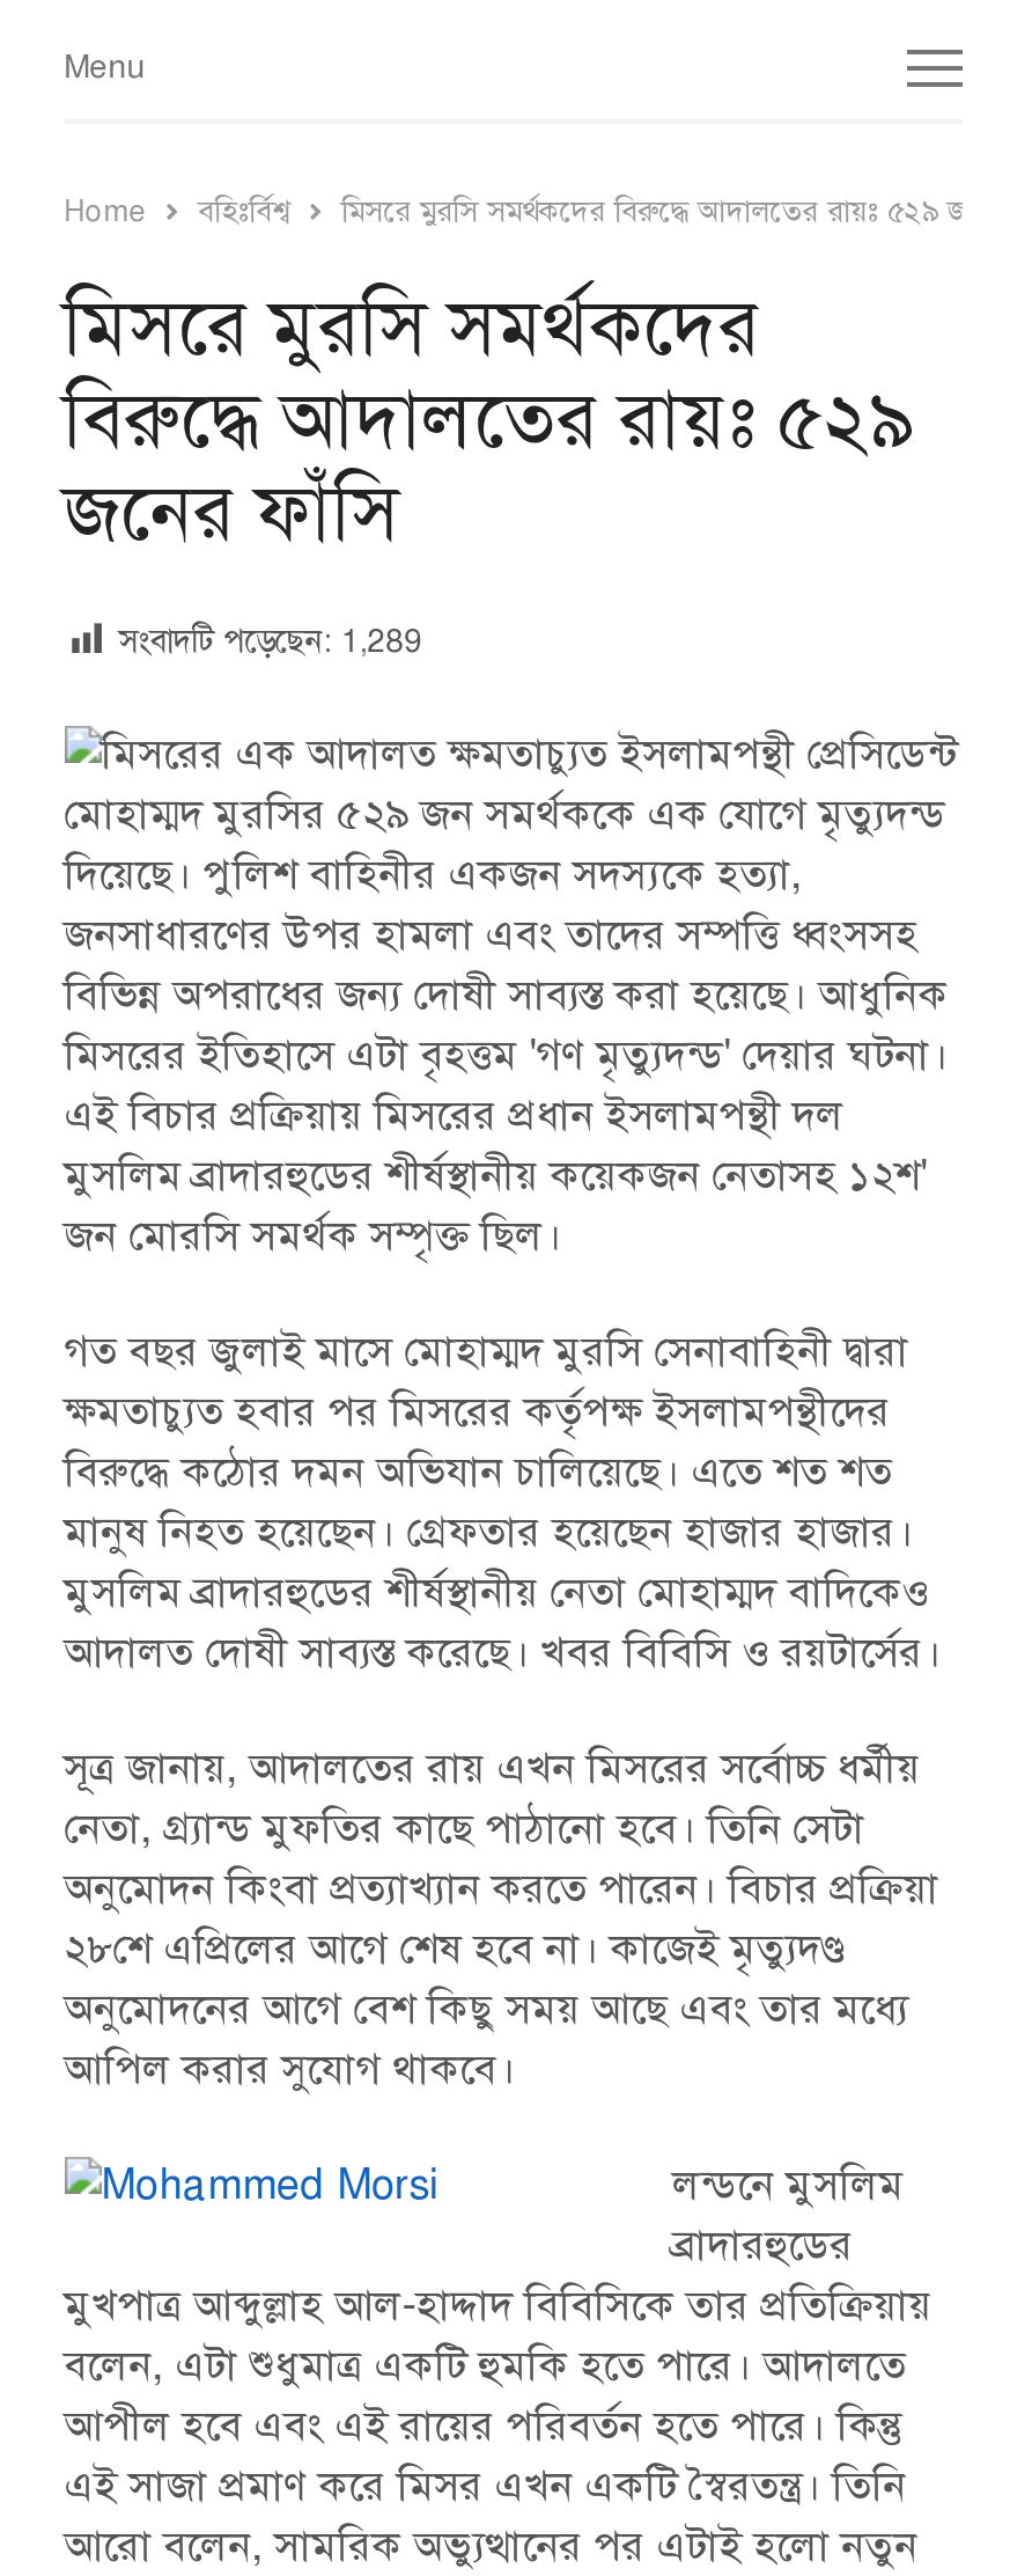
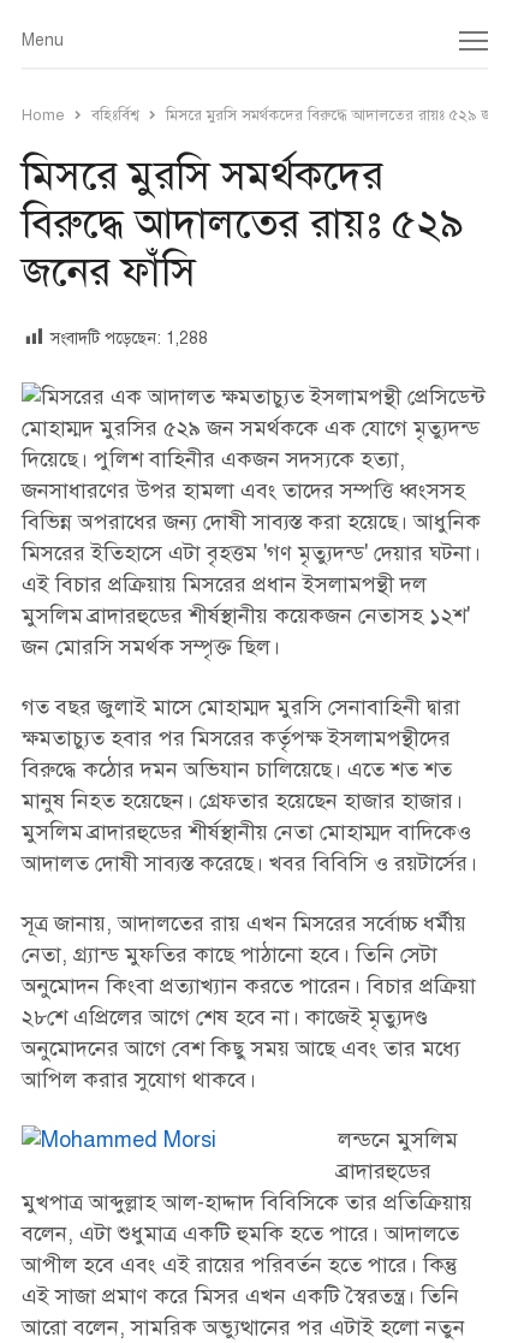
- সংবাদটি পড়েছেন: 1,289
+ সংবাদটি পড়েছেন: 1,288
